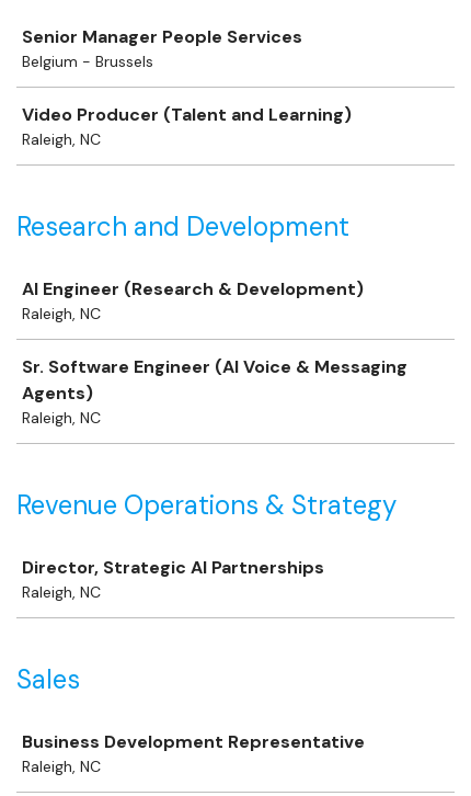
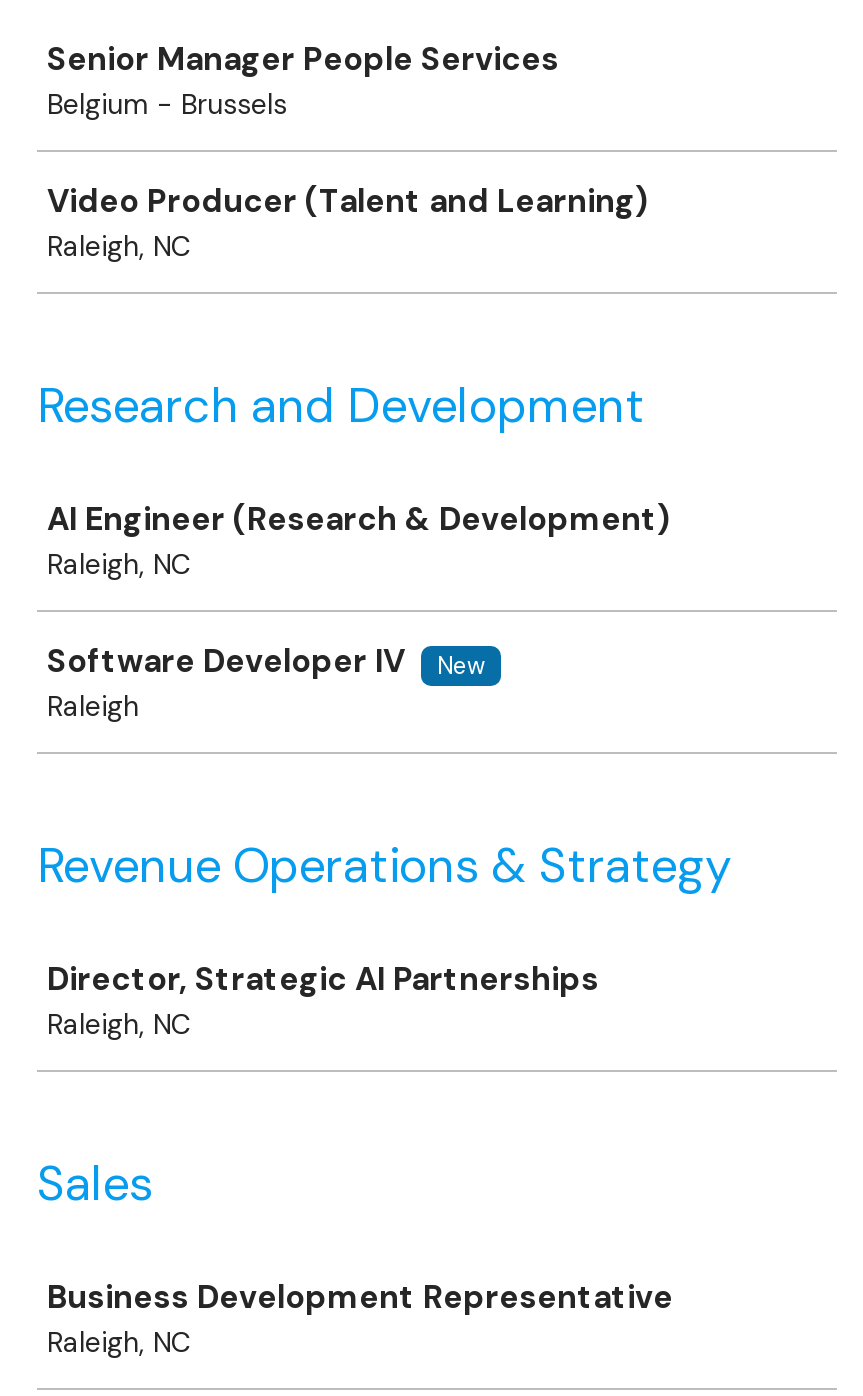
- Sr. Software Engineer (AI Voice & Messaging
- Agents)
- Raleigh, NC
+ Software Developer IV
+ New
+ Raleigh
